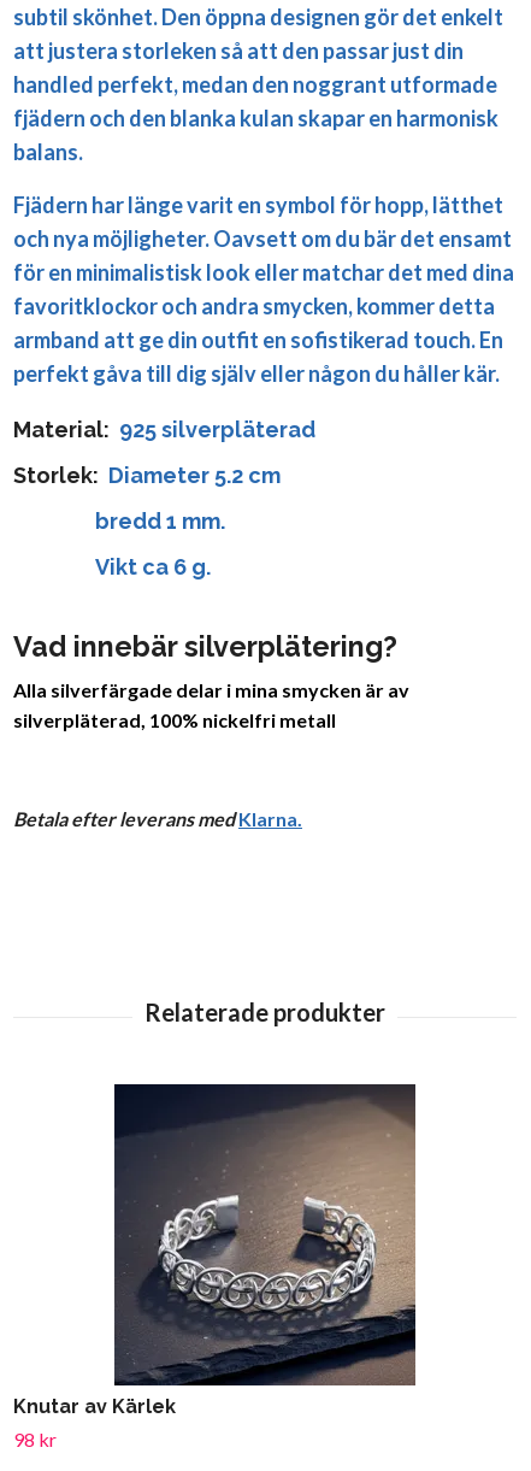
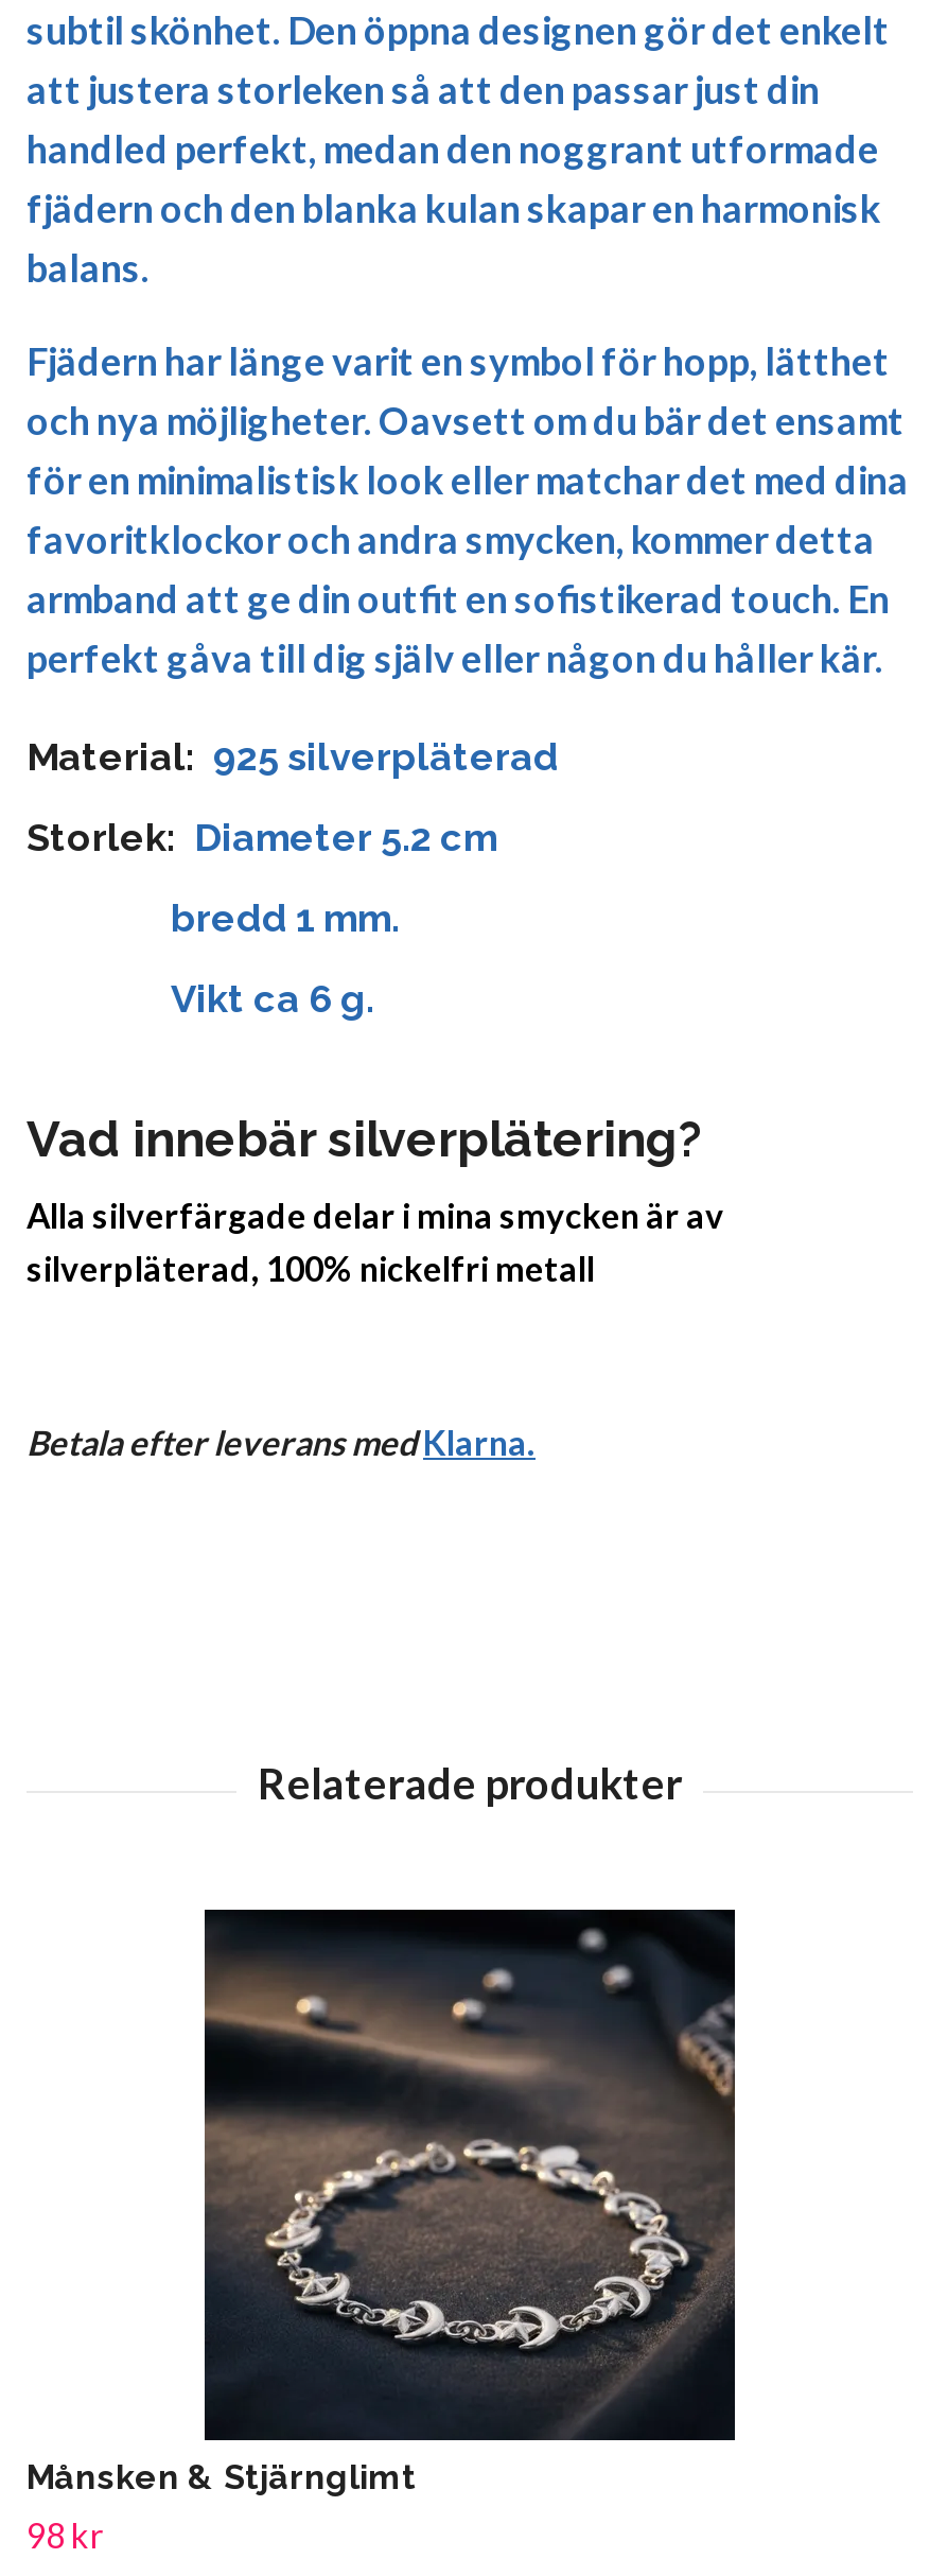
- [image]
- Knutar av Kärlek
+ [image]
+ Månsken & Stjärnglimt
